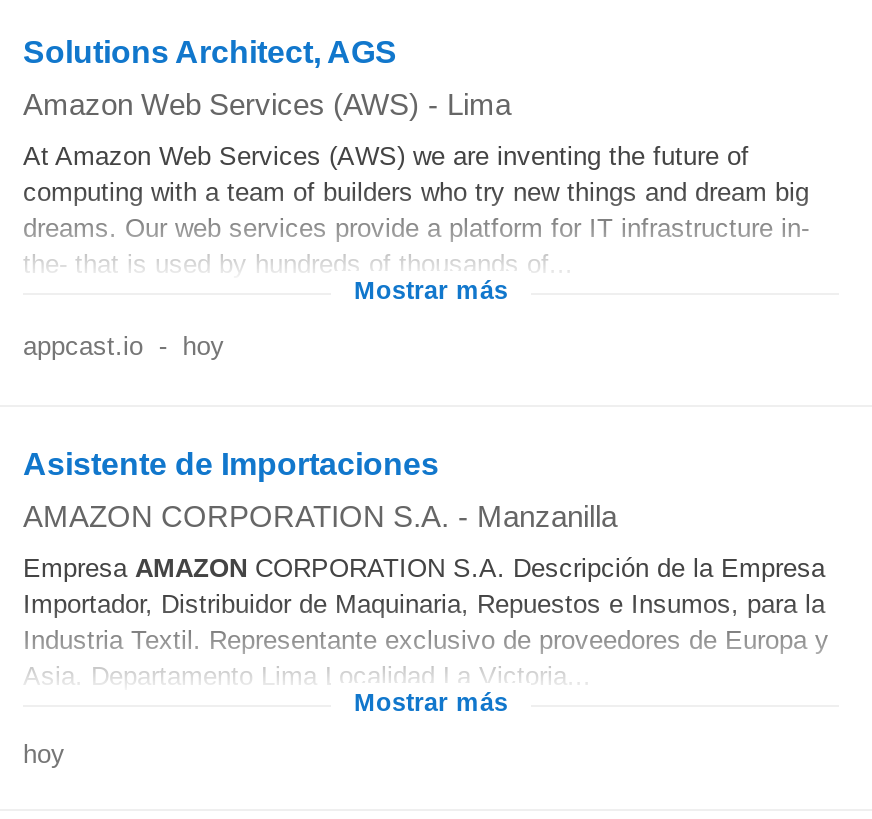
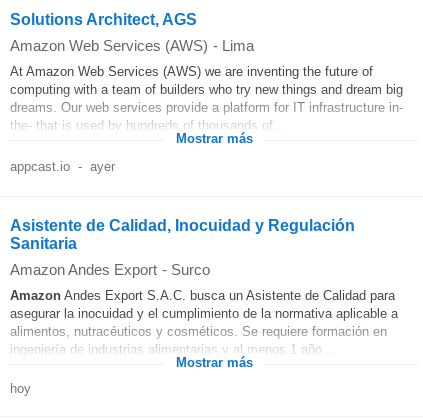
- appcast.io - hoy
+ appcast.io - ayer

- Asistente de Importaciones
+ Asistente de Calidad, Inocuidad y Regulación
+ Sanitaria

- AMAZON CORPORATION S.A. - Manzanilla
+ Amazon Andes Export - Surco

- Empresa AMAZON CORPORATION S.A. Descripción de la Empresa
- Importador, Distribuidor de Maquinaria, Repuestos e Insumos, para la
- Industria Textil. Representante exclusivo de proveedores de Europa y
- Asia. Departamento Lima Localidad La Victoria...
+ Amazon Andes Export S.A.C. busca un Asistente de Calidad para
+ asegurar la inocuidad y el cumplimiento de la normativa aplicable a
+ alimentos, nutracéuticos y cosméticos. Se requiere formación en
+ ingeniería de industrias alimentarias y al menos 1 año...
